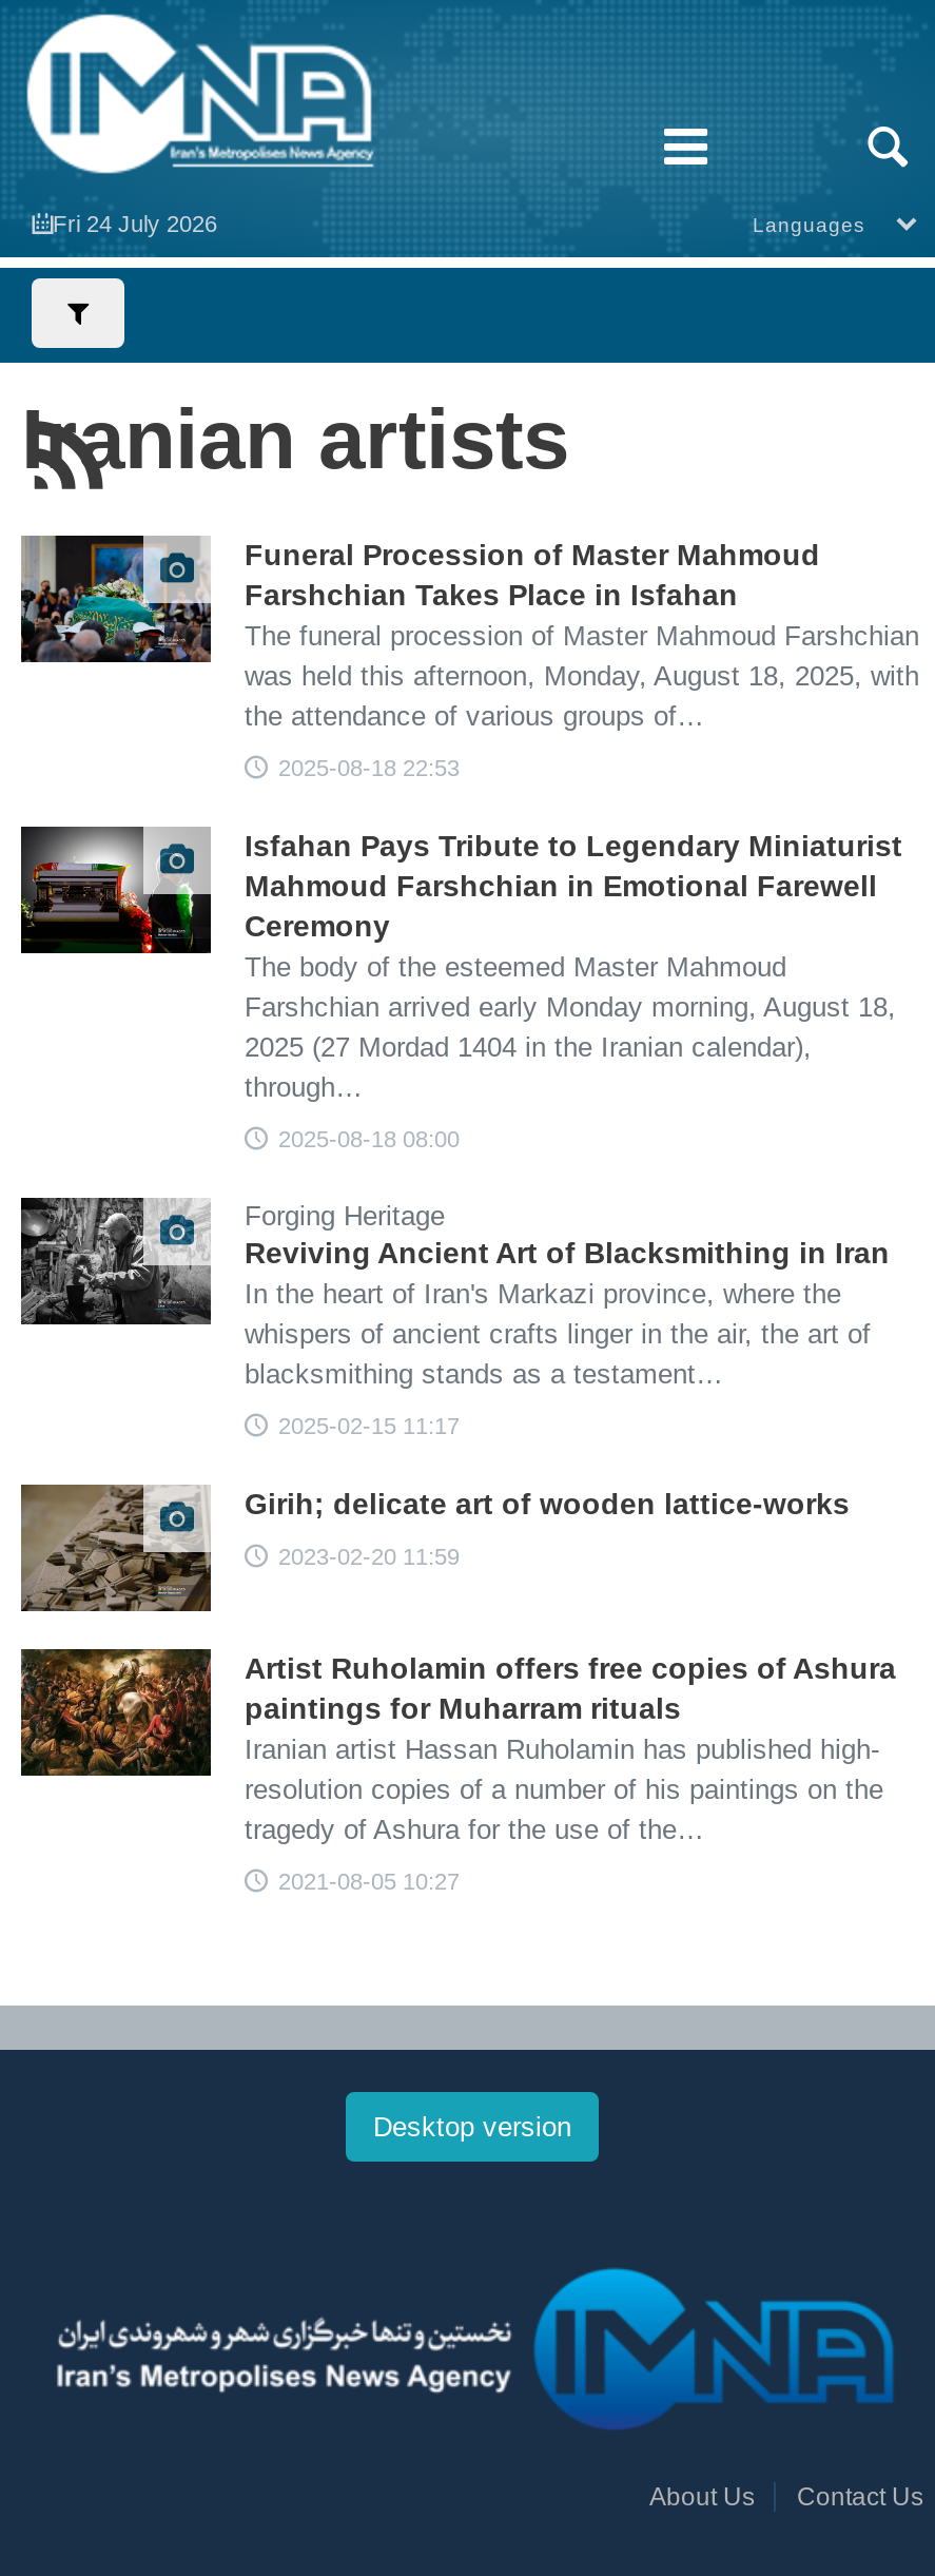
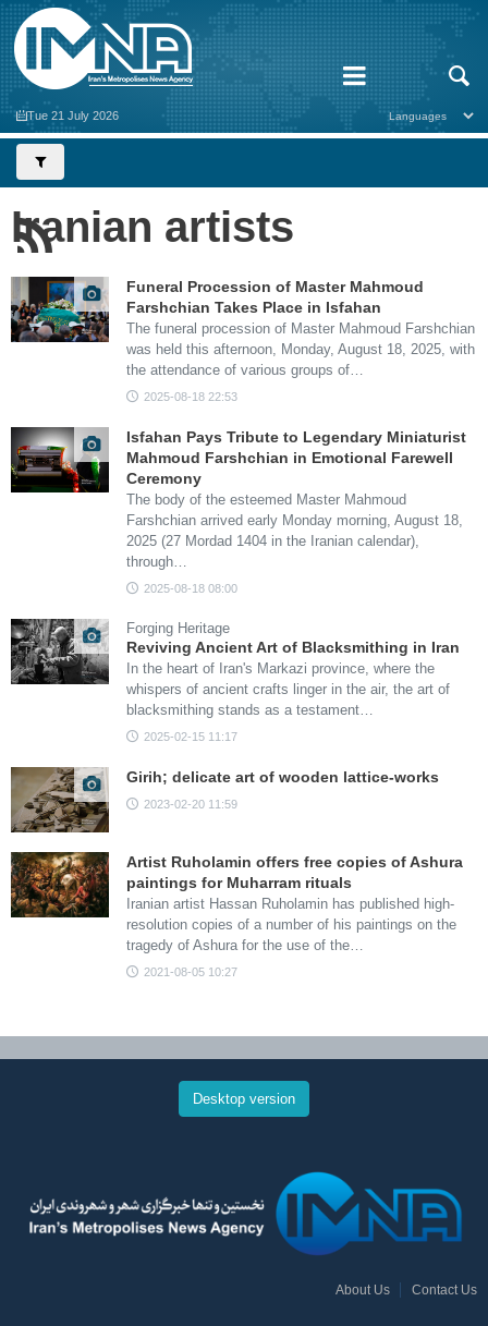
- Fri 24 July 2026
+ Tue 21 July 2026
